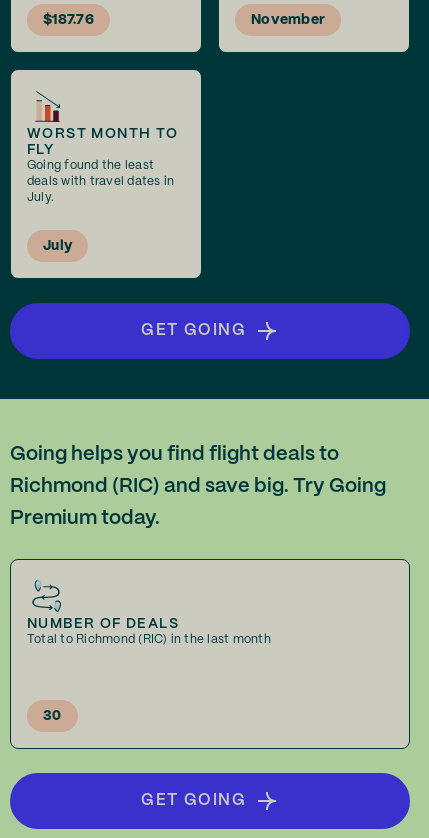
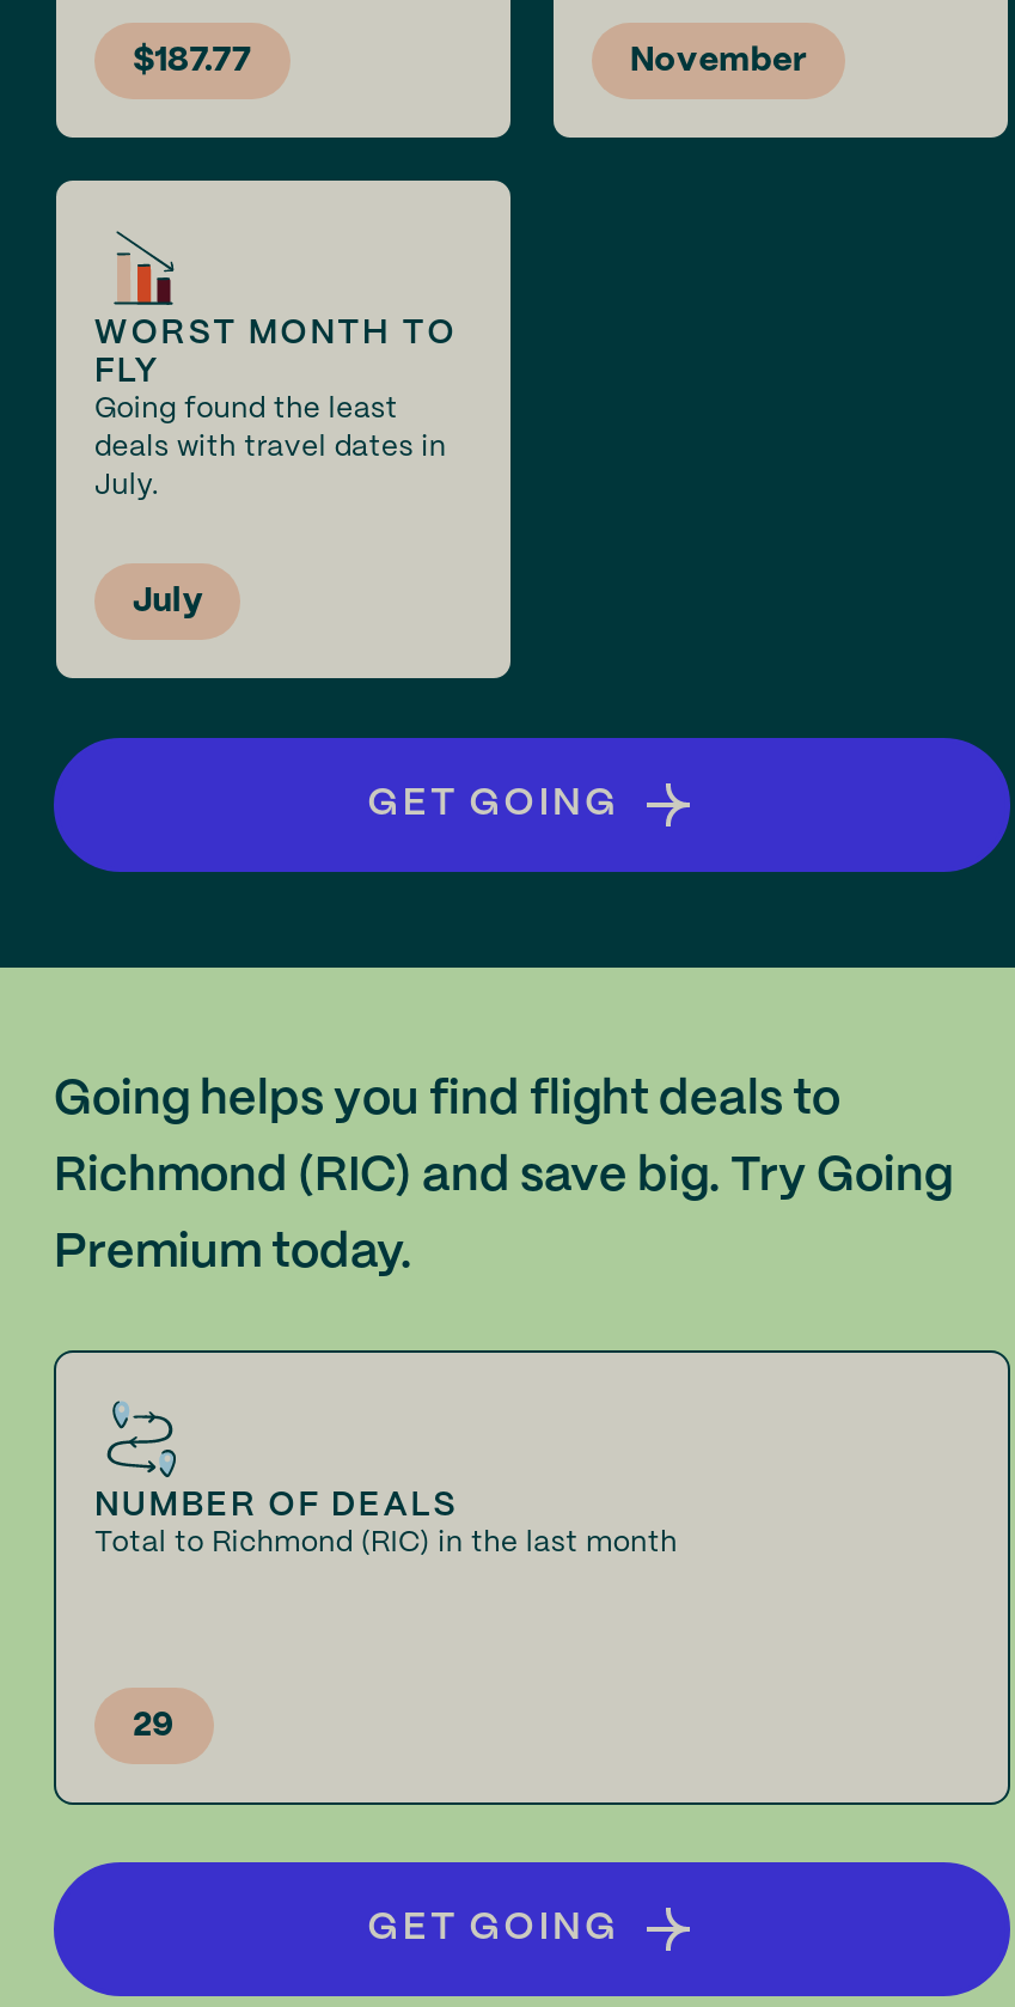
- $187.76
+ $187.77

- 30
+ 29
